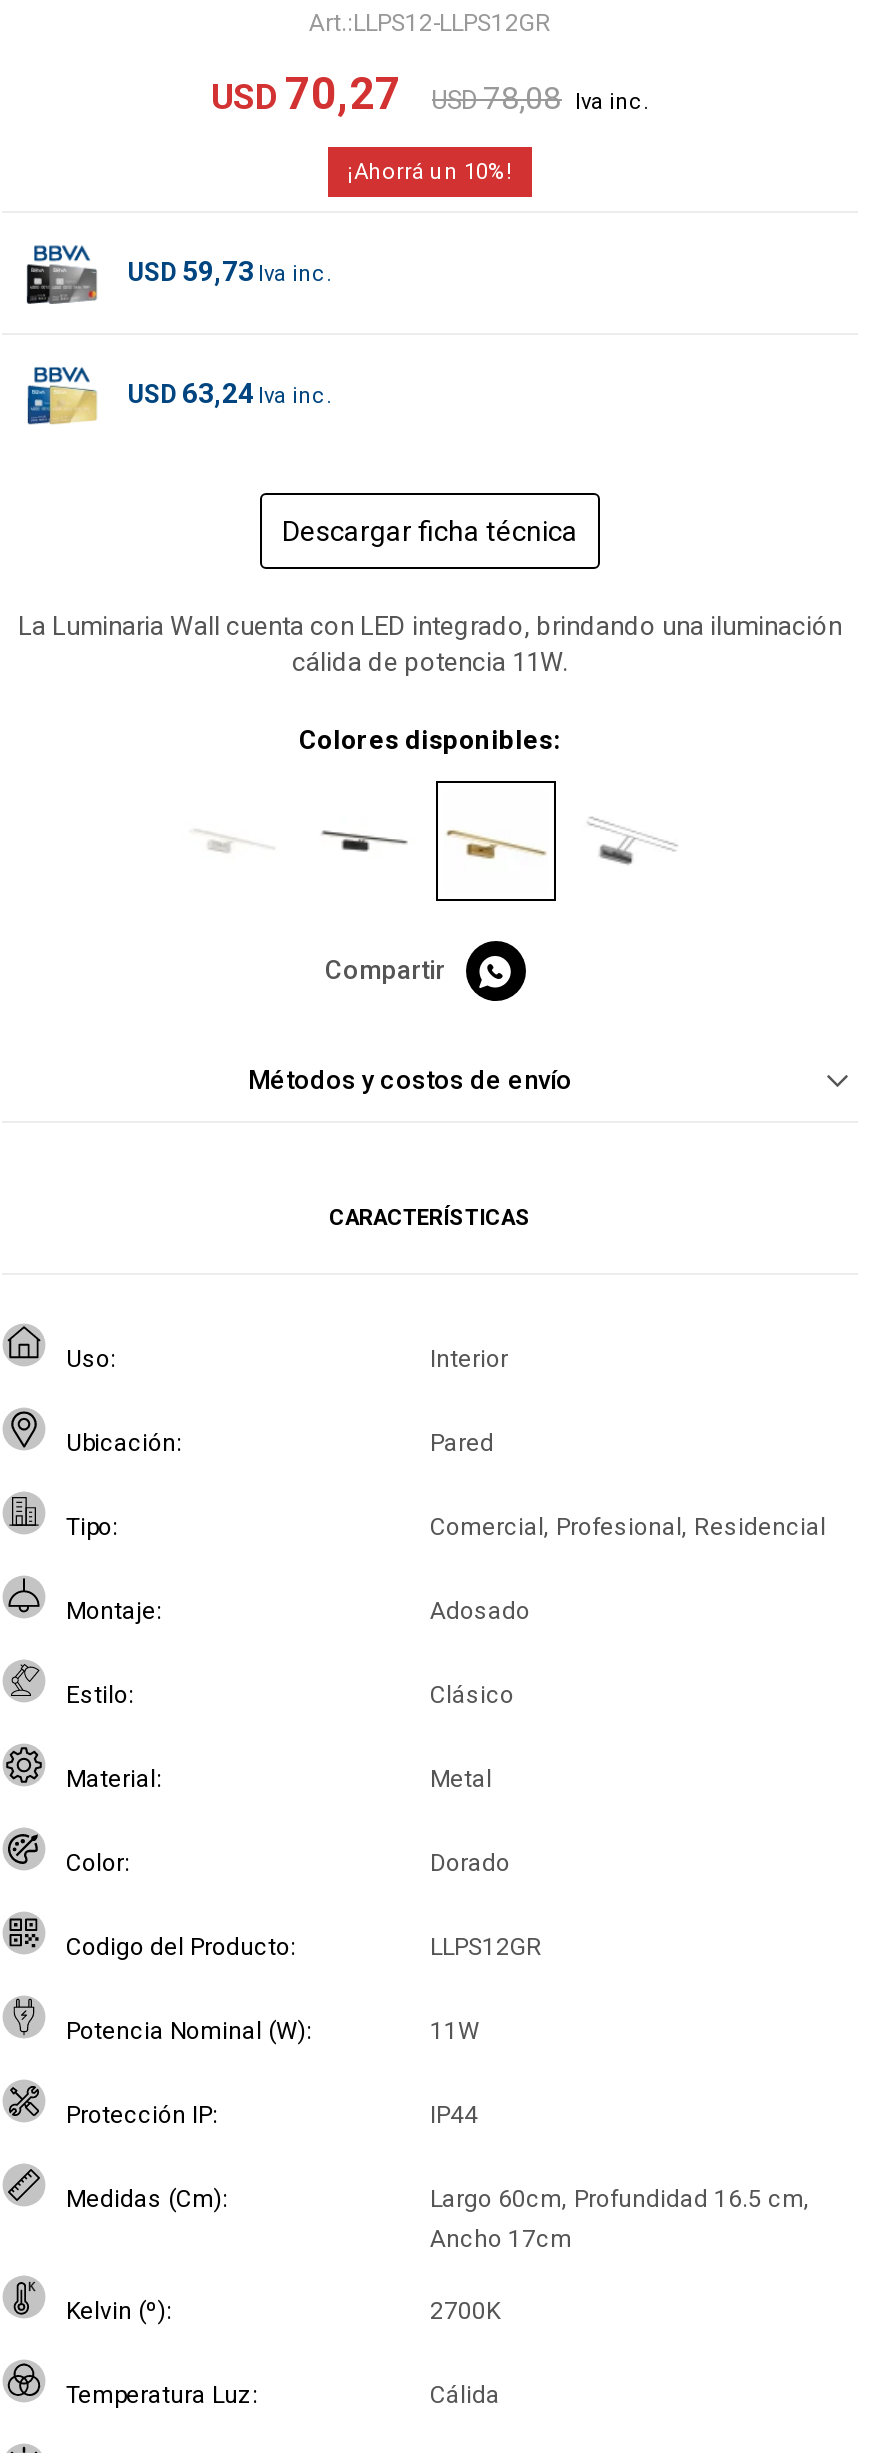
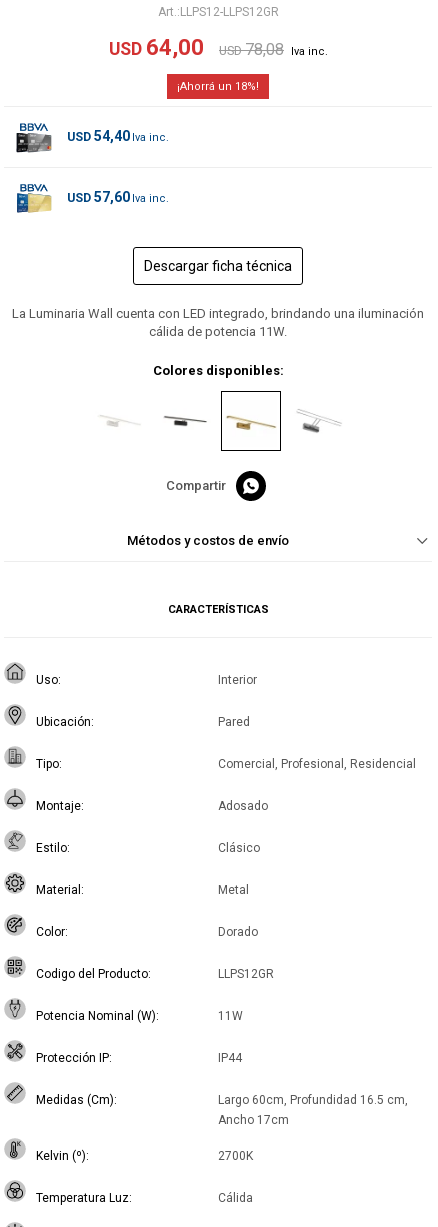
- USD 70,27 USD 78,08
+ USD 64,00 USD 78,08

- 10
+ 18

- USD 59,73
+ USD 54,40

- USD 63,24
+ USD 57,60
